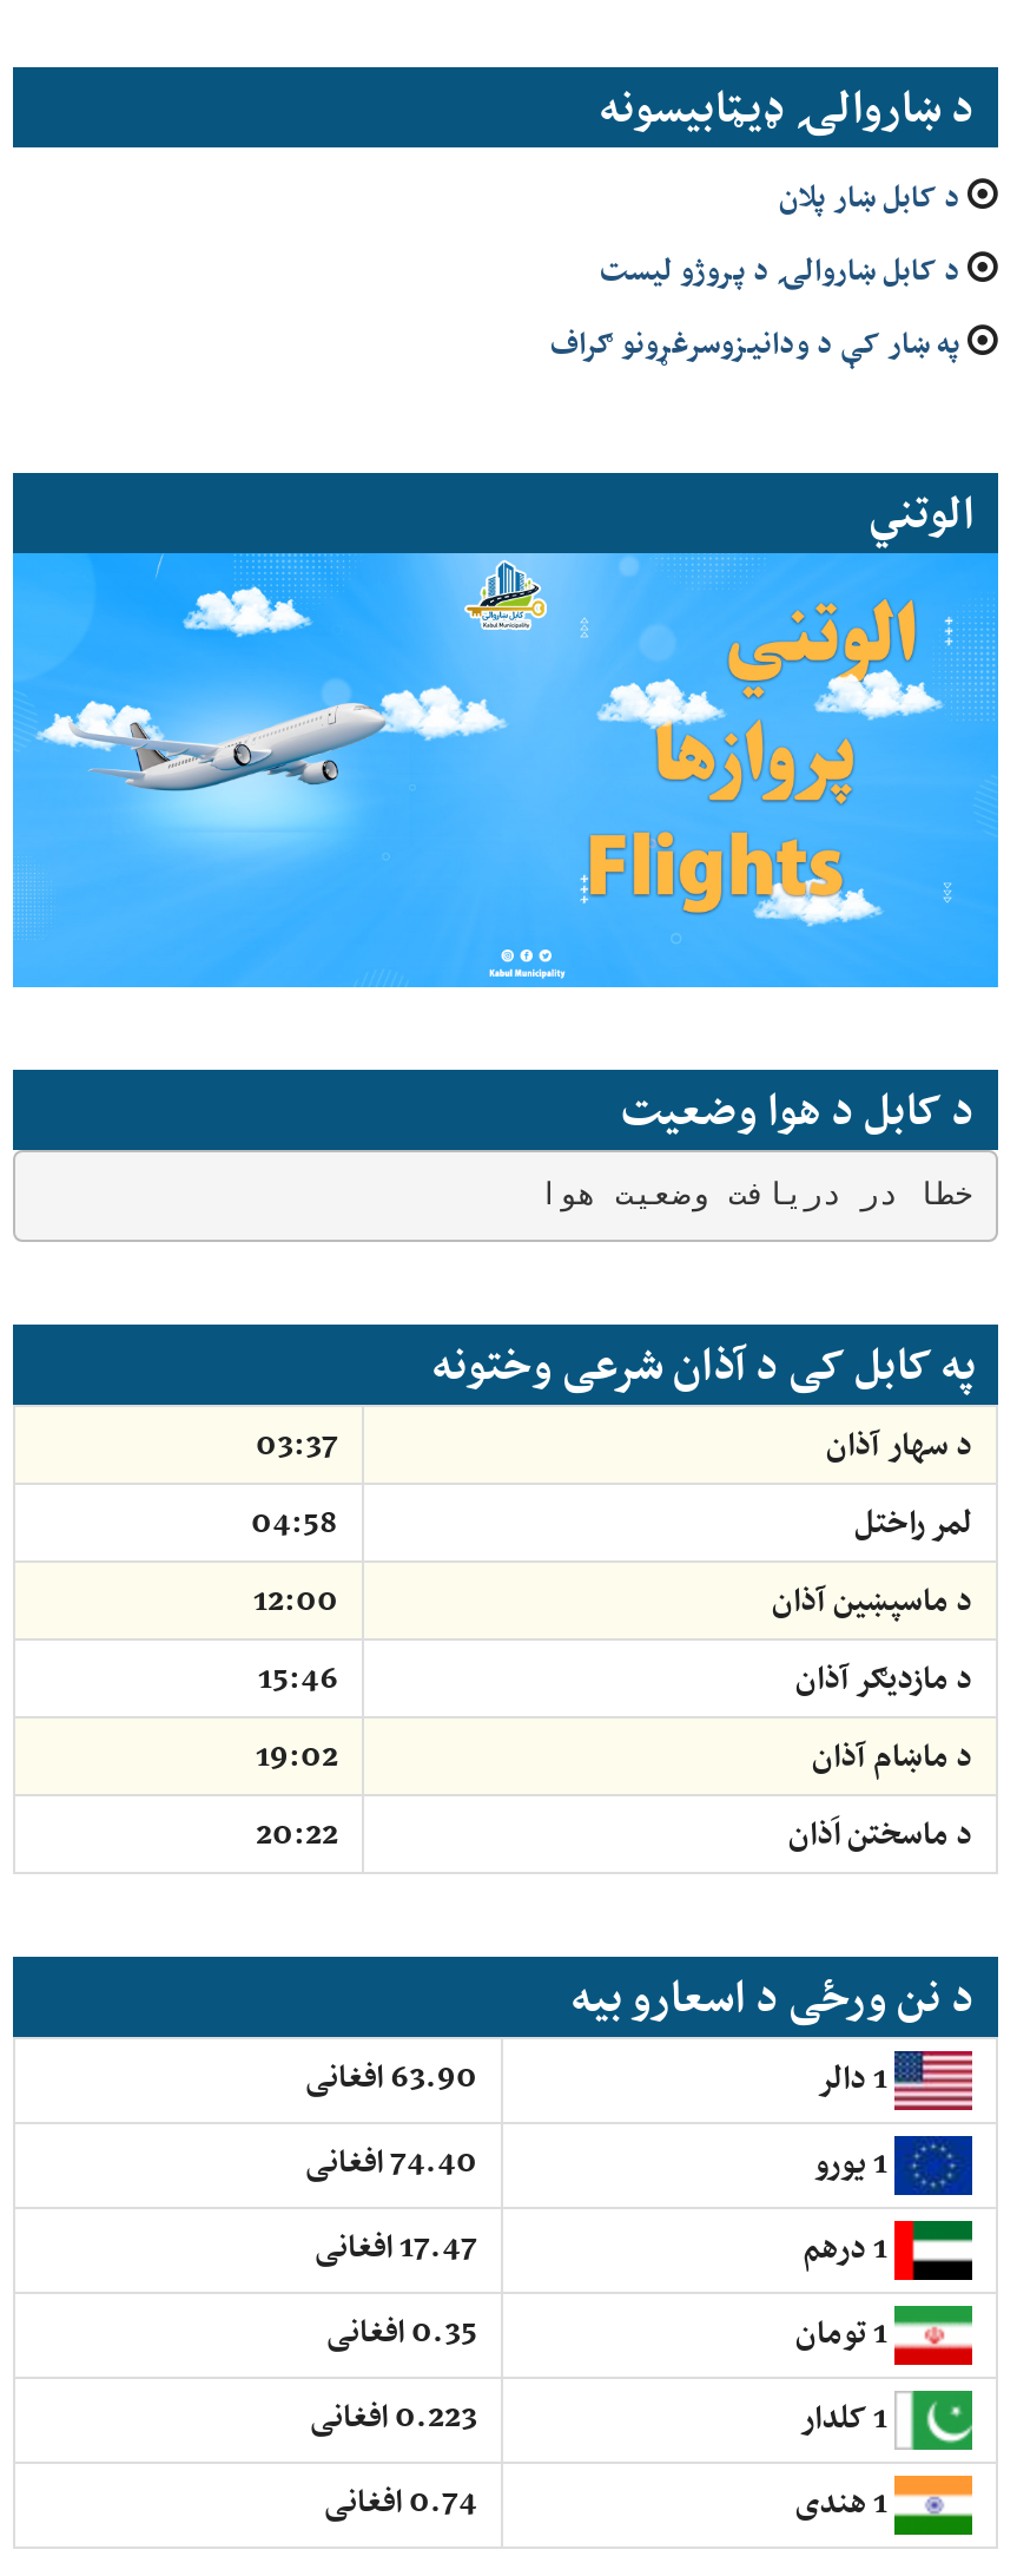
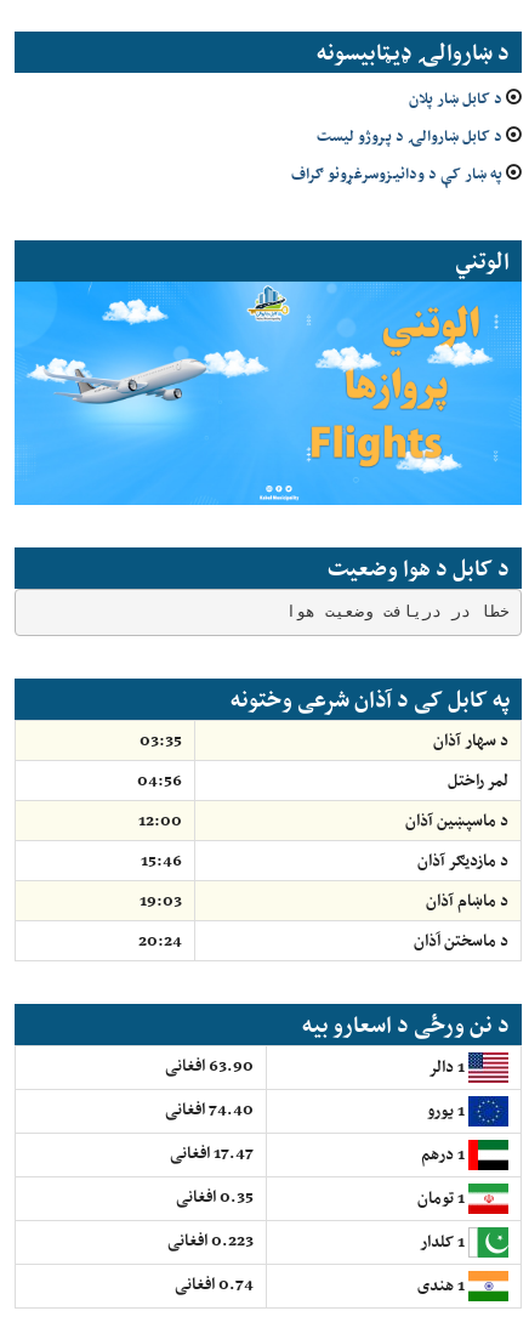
- 03:37
+ 03:35

- 04:58
+ 04:56

- 19:02
+ 19:03

- 20:22
+ 20:24
